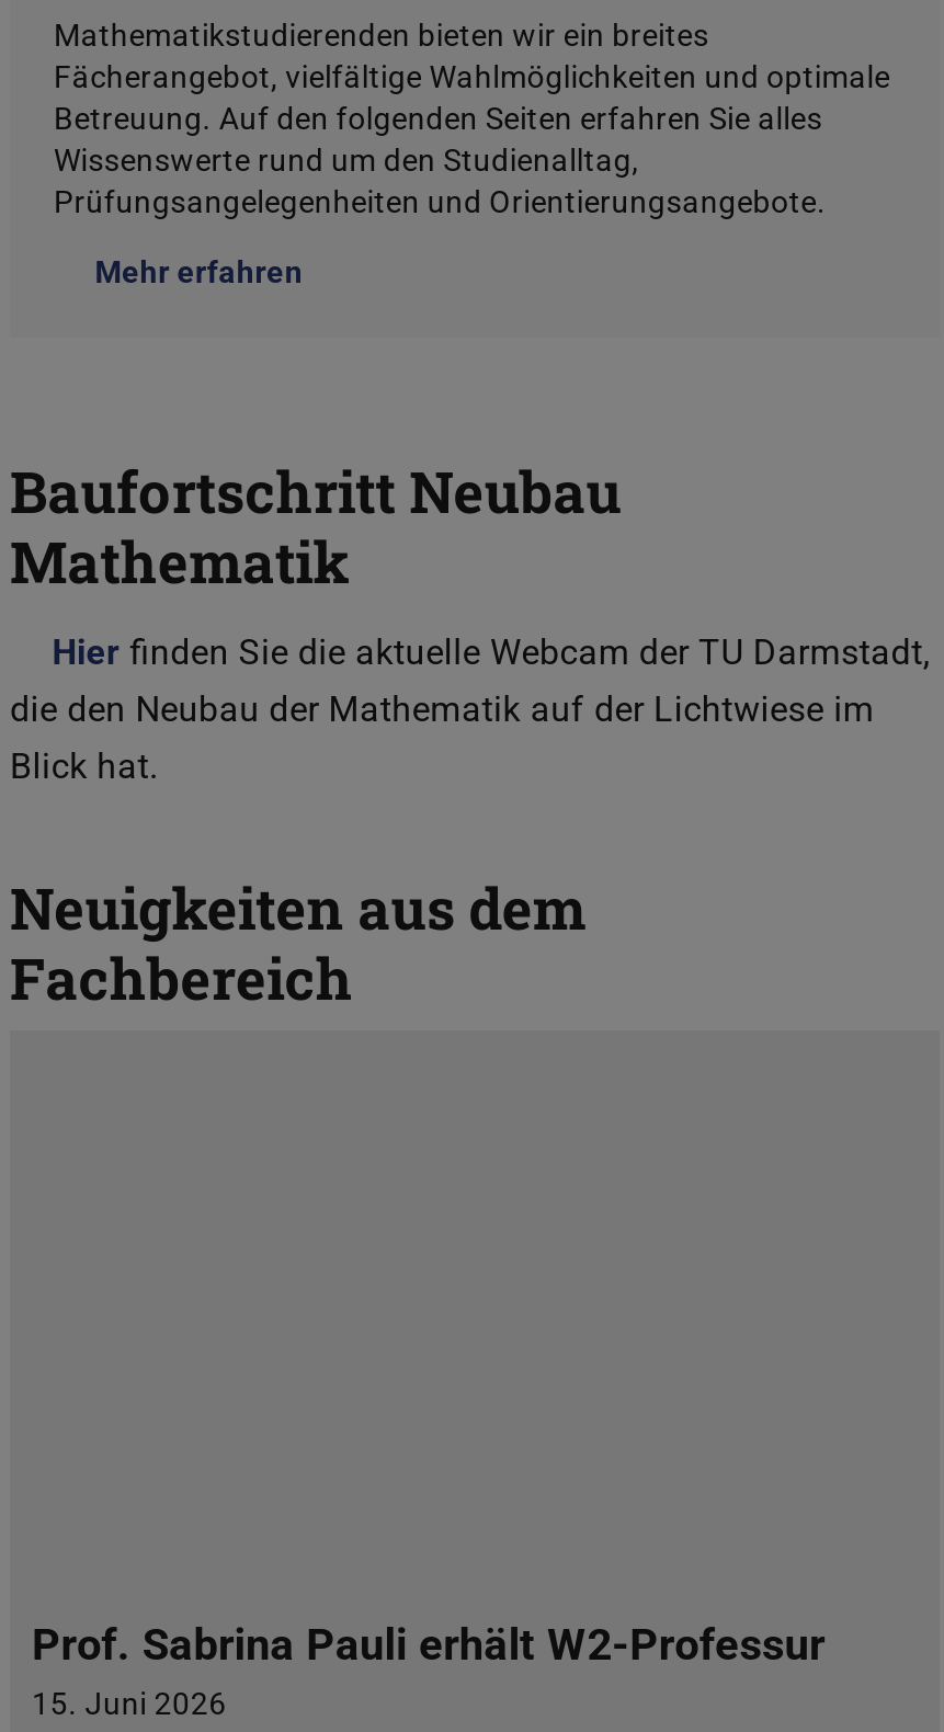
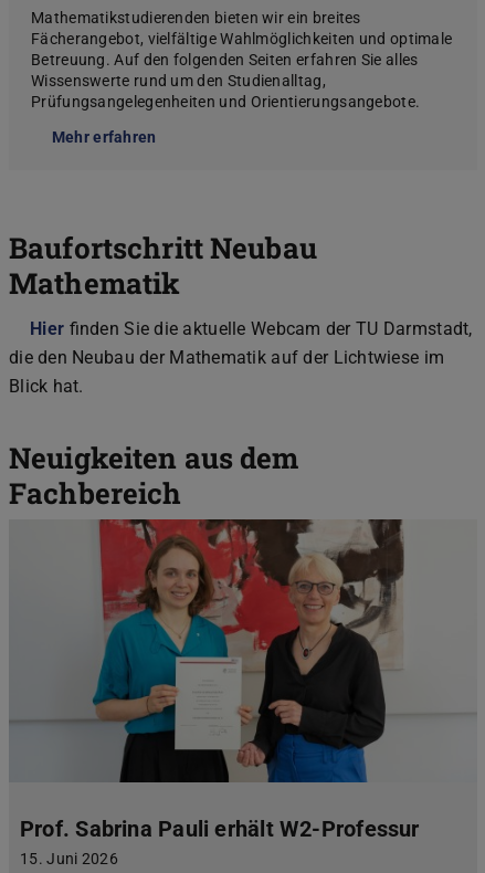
+ [image]
